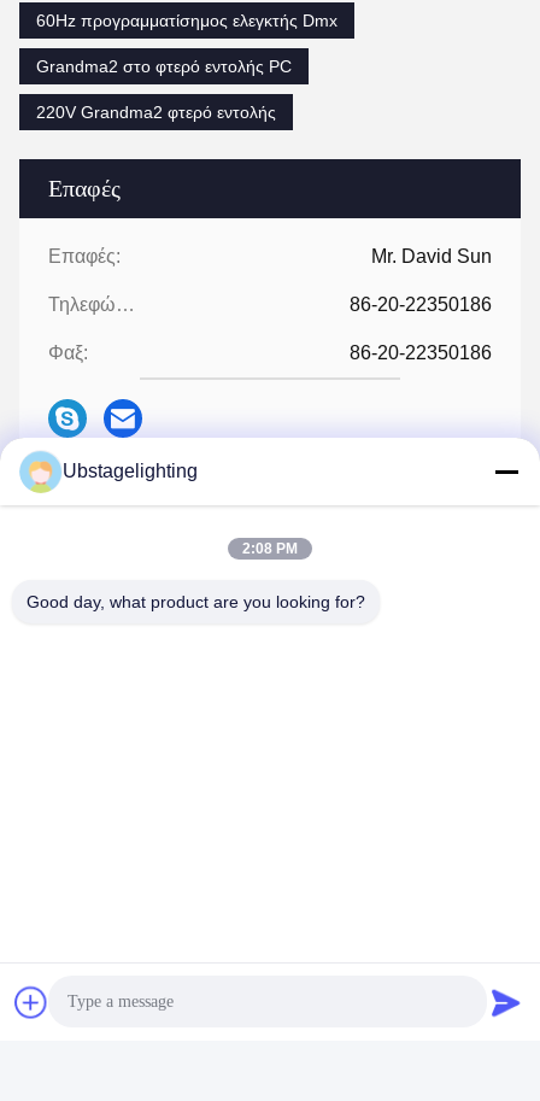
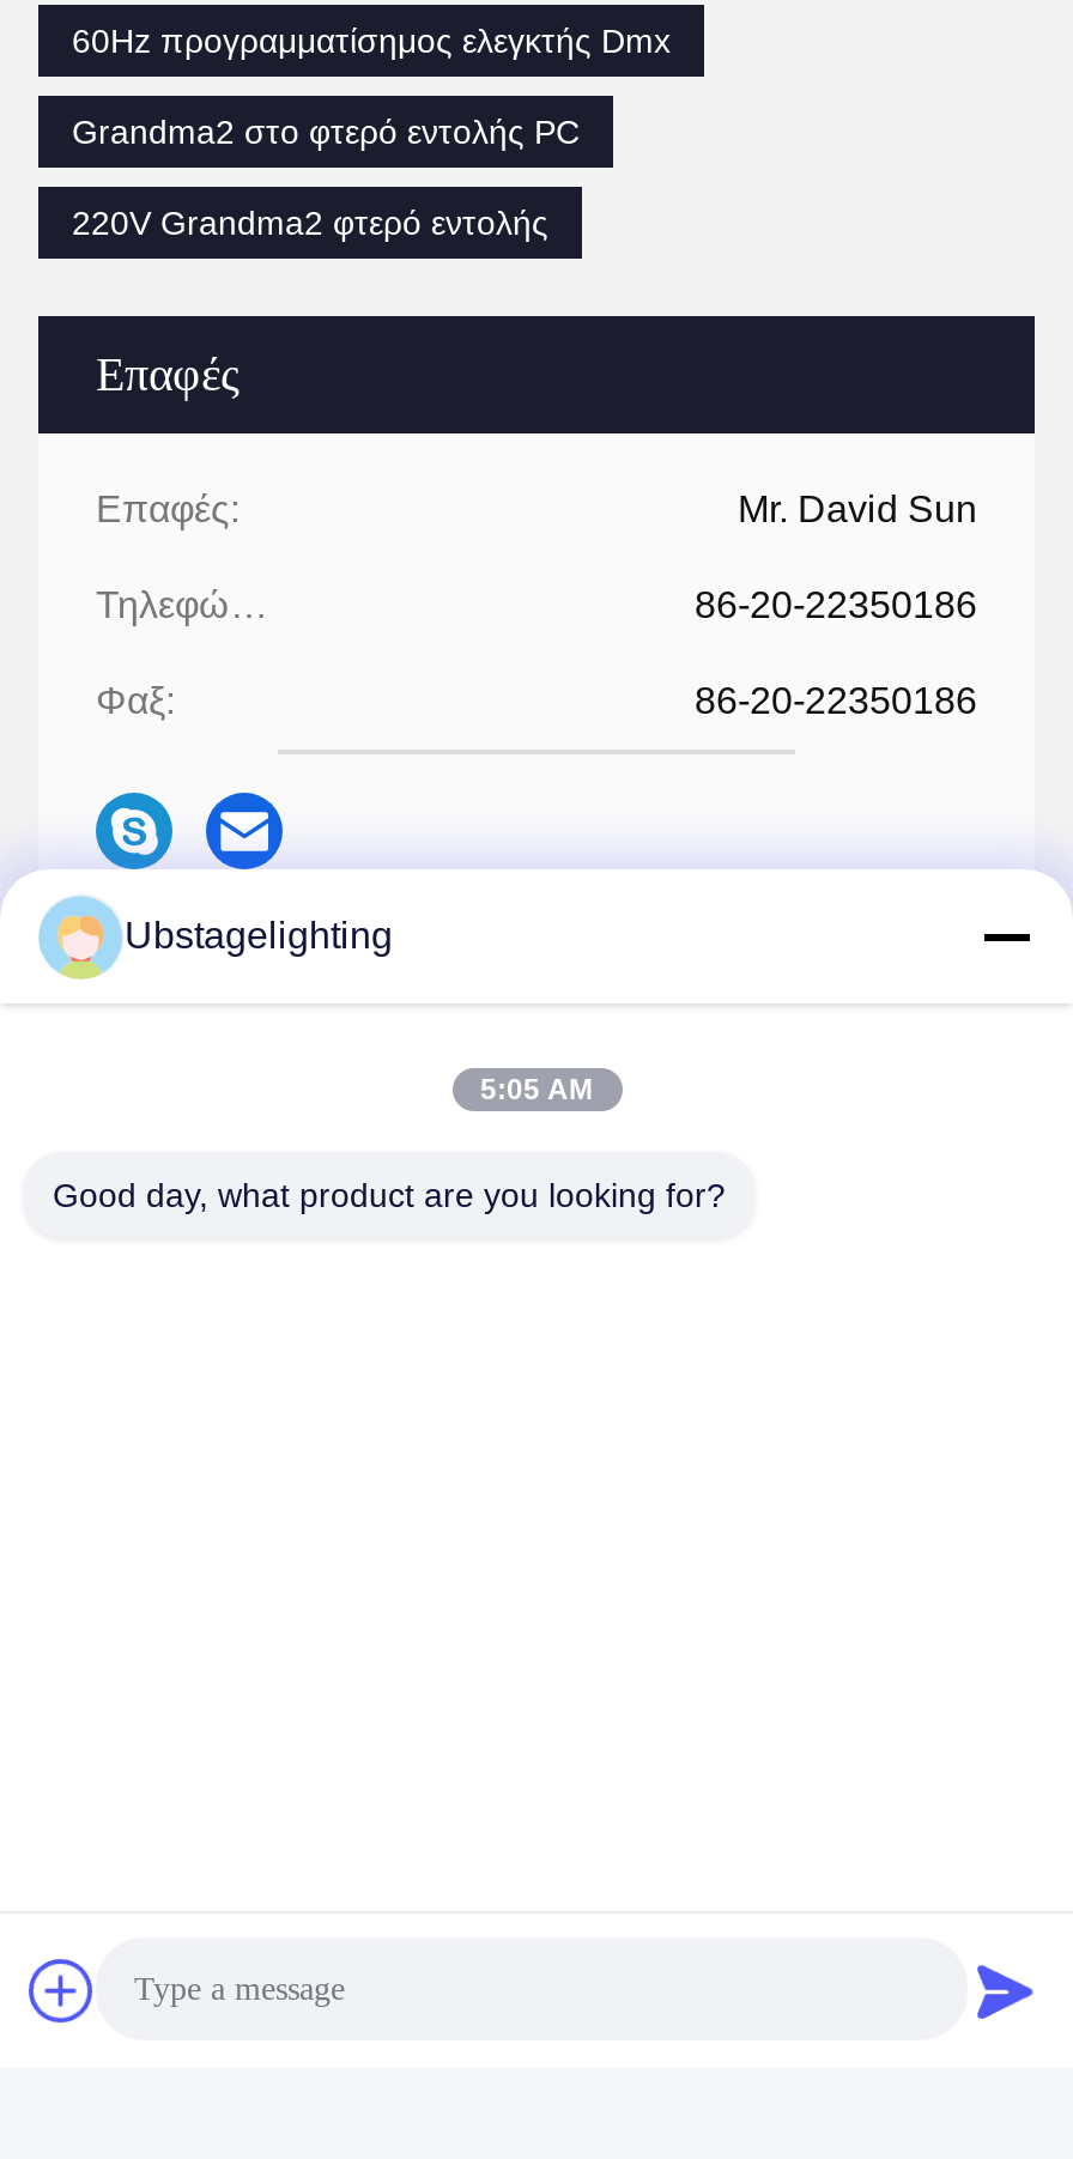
- 2:08 PM
+ 5:05 AM
